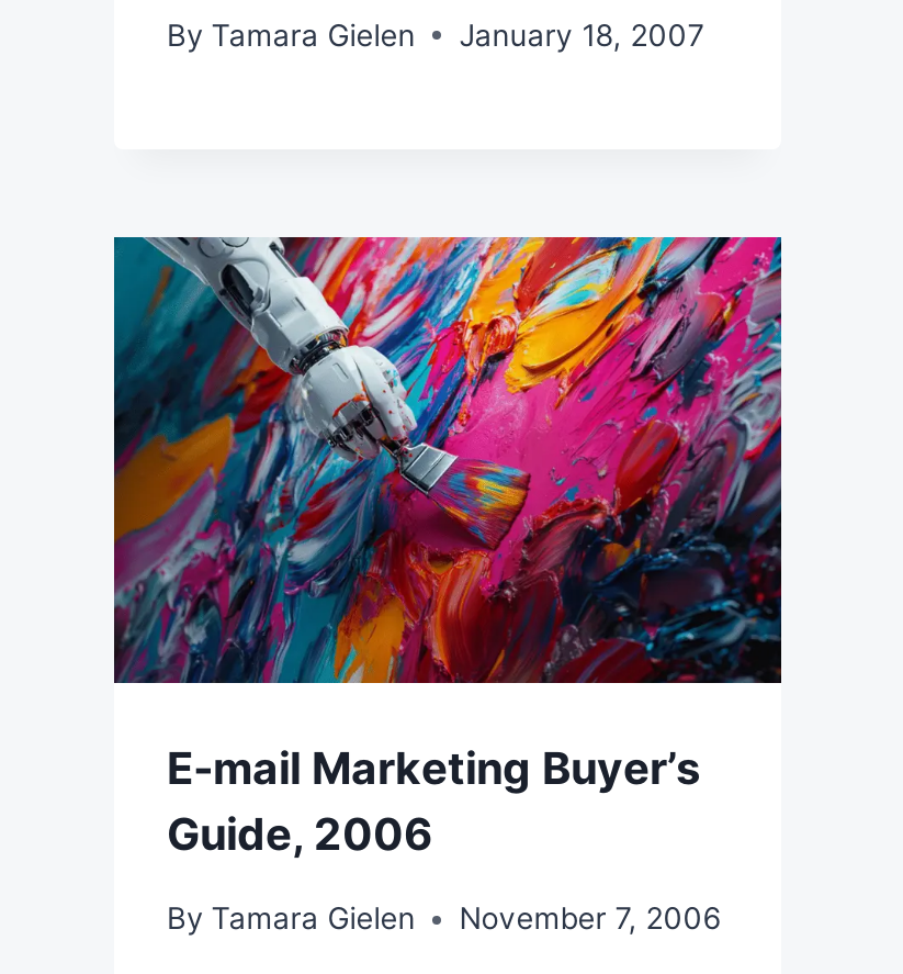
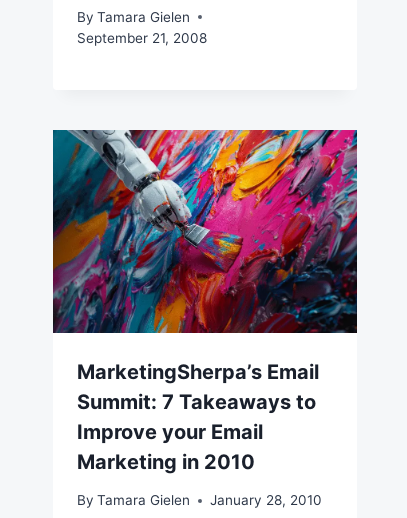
- January 18, 2007
+ September 21, 2008

moved up: [image]

- E-mail Marketing Buyer’s
- Guide, 2006
+ MarketingSherpa’s Email
+ Summit: 7 Takeaways to
+ Improve your Email
+ Marketing in 2010

- By Tamara Gielen November 7, 2006
+ By Tamara Gielen January 28, 2010
